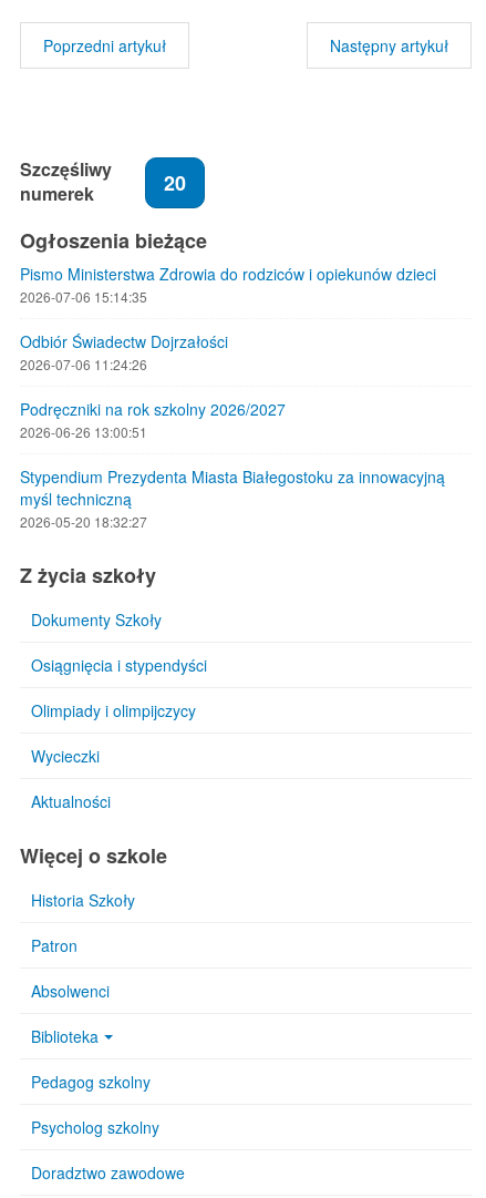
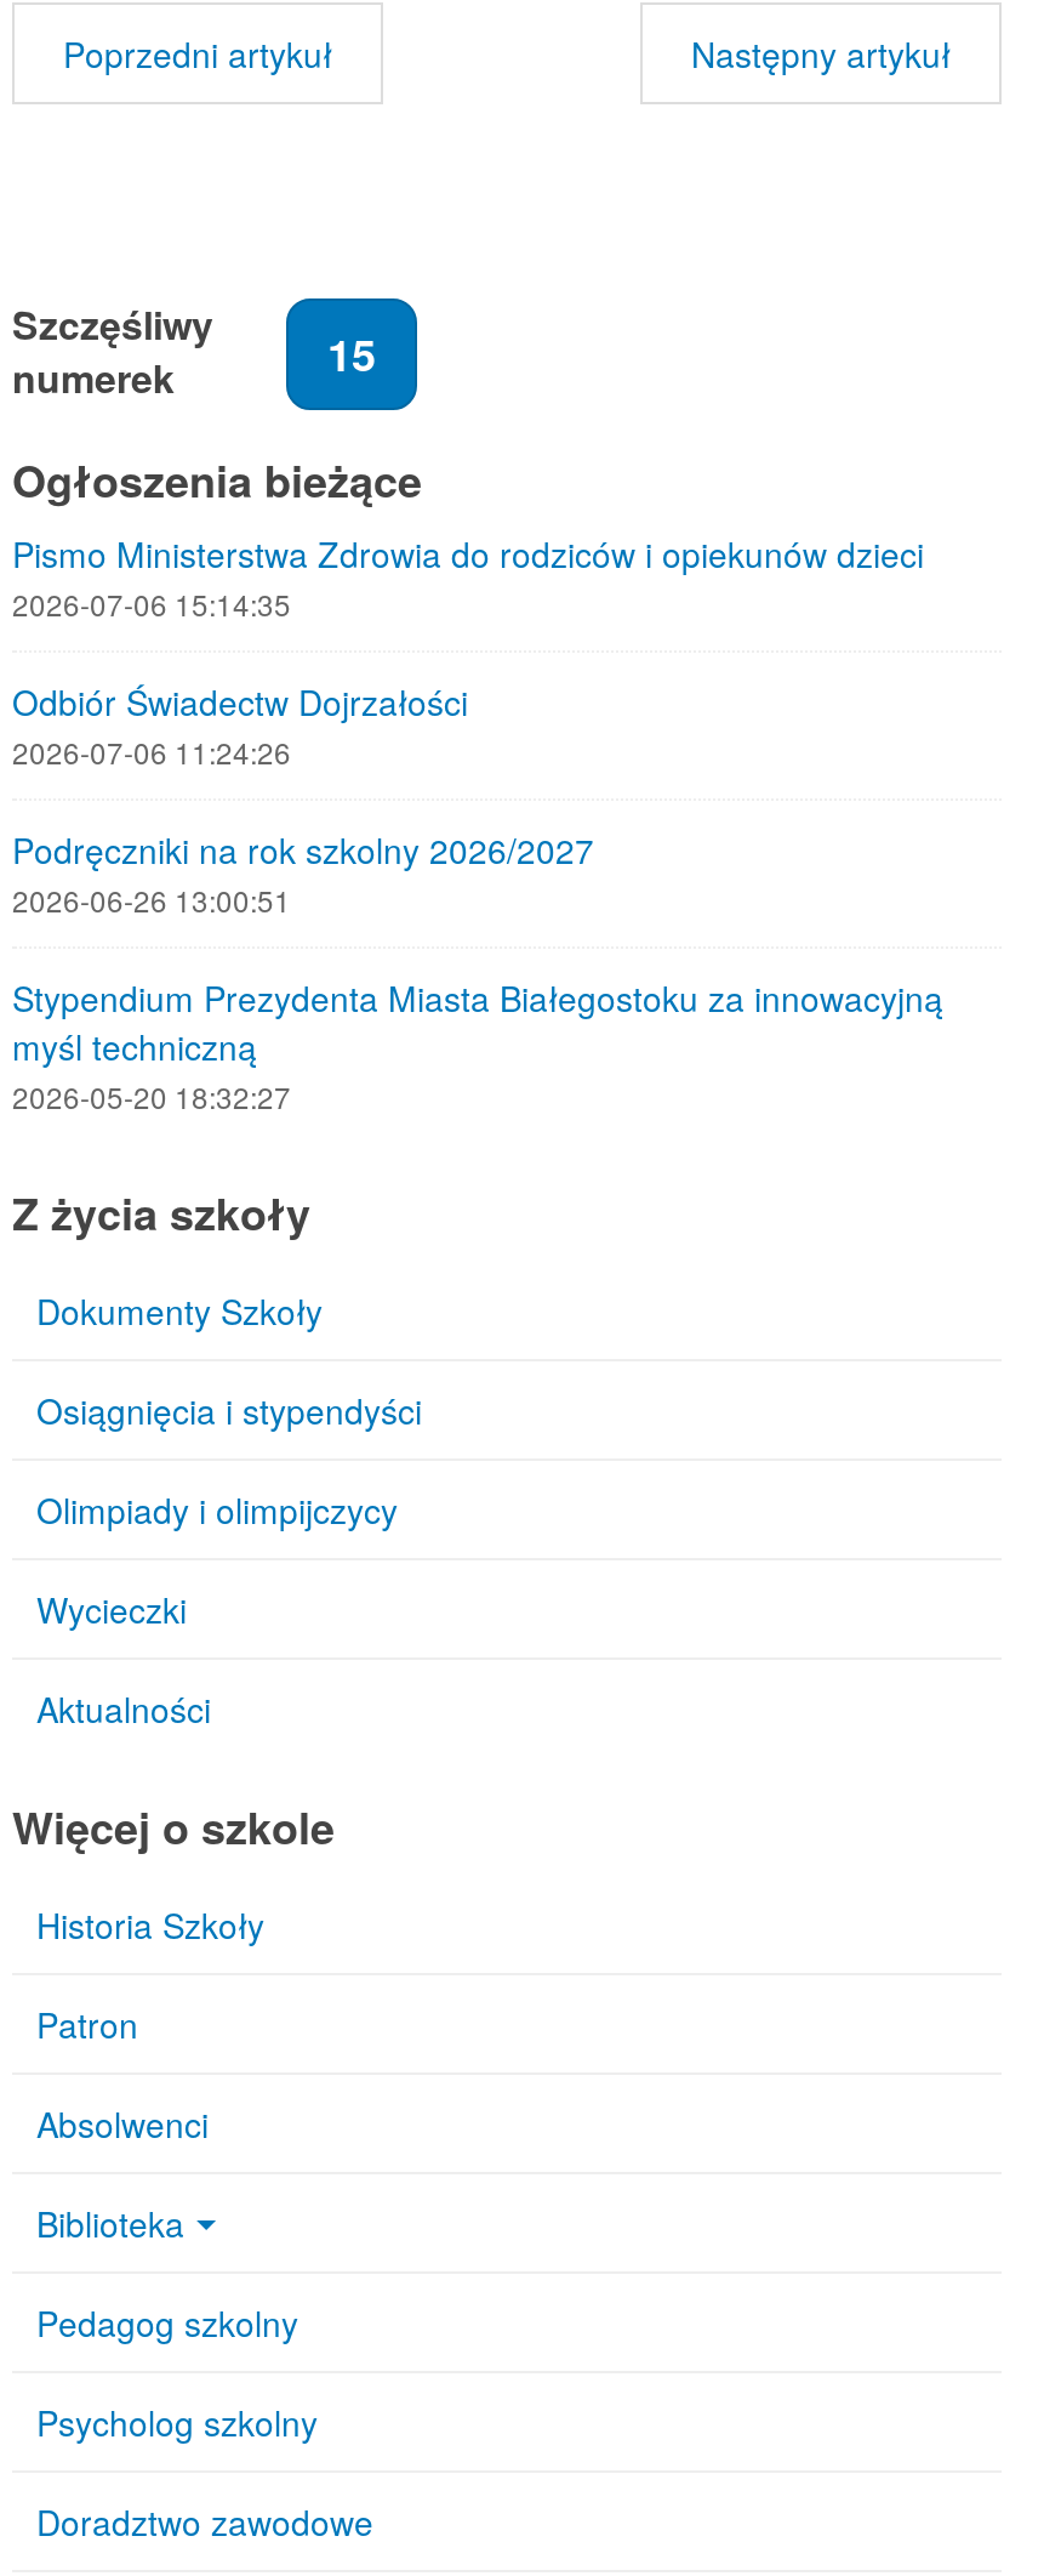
- 20
+ 15
